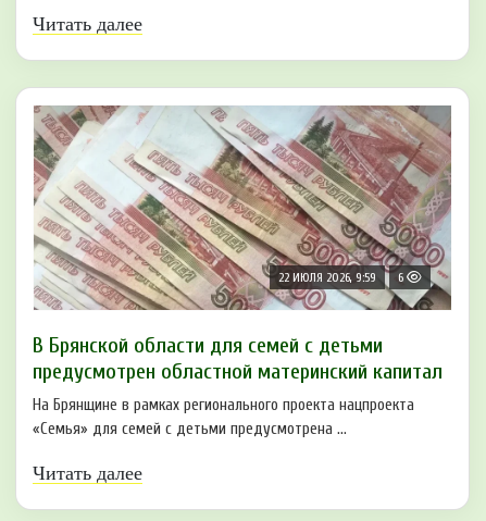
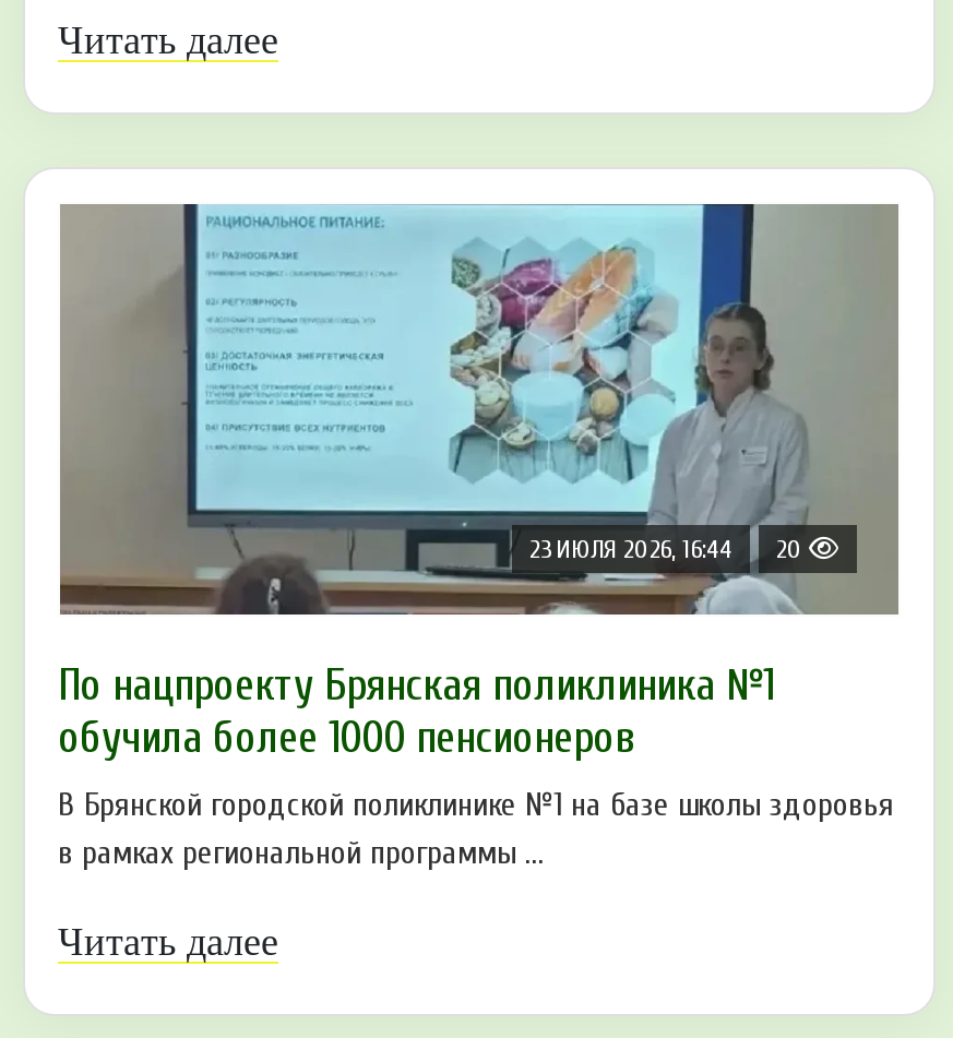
- [image]
- 22 ИЮЛЯ 2026, 9:59
- 6
+ [image]
+ 23 ИЮЛЯ 2026, 16:44
+ 20

- В Брянской области для семей с детьми
- предусмотрен областной материнский капитал
+ По нацпроекту Брянская поликлиника №1
+ обучила более 1000 пенсионеров

- На Брянщине в рамках регионального проекта нацпроекта
- «Семья» для семей с детьми предусмотрена ...
+ В Брянской городской поликлинике №1 на базе школы здоровья
+ в рамках региональной программы ...
